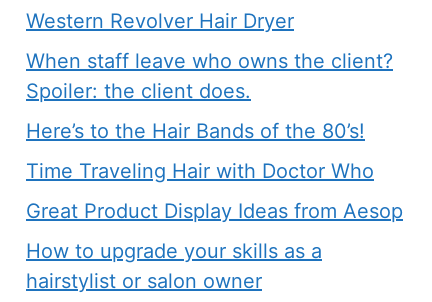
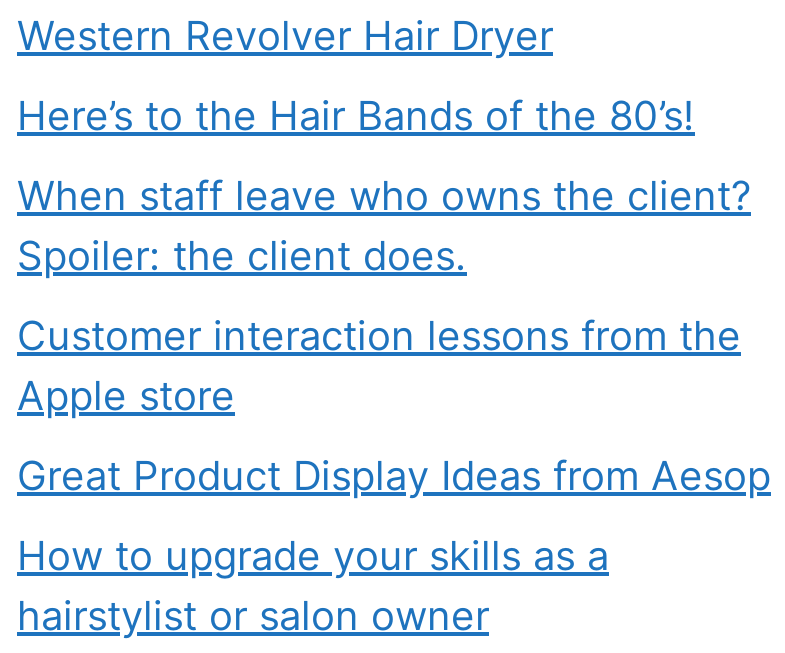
moved up: Here’s to the Hair Bands of the 80’s!

- Time Traveling Hair with Doctor Who
+ Customer interaction lessons from the
+ Apple store
